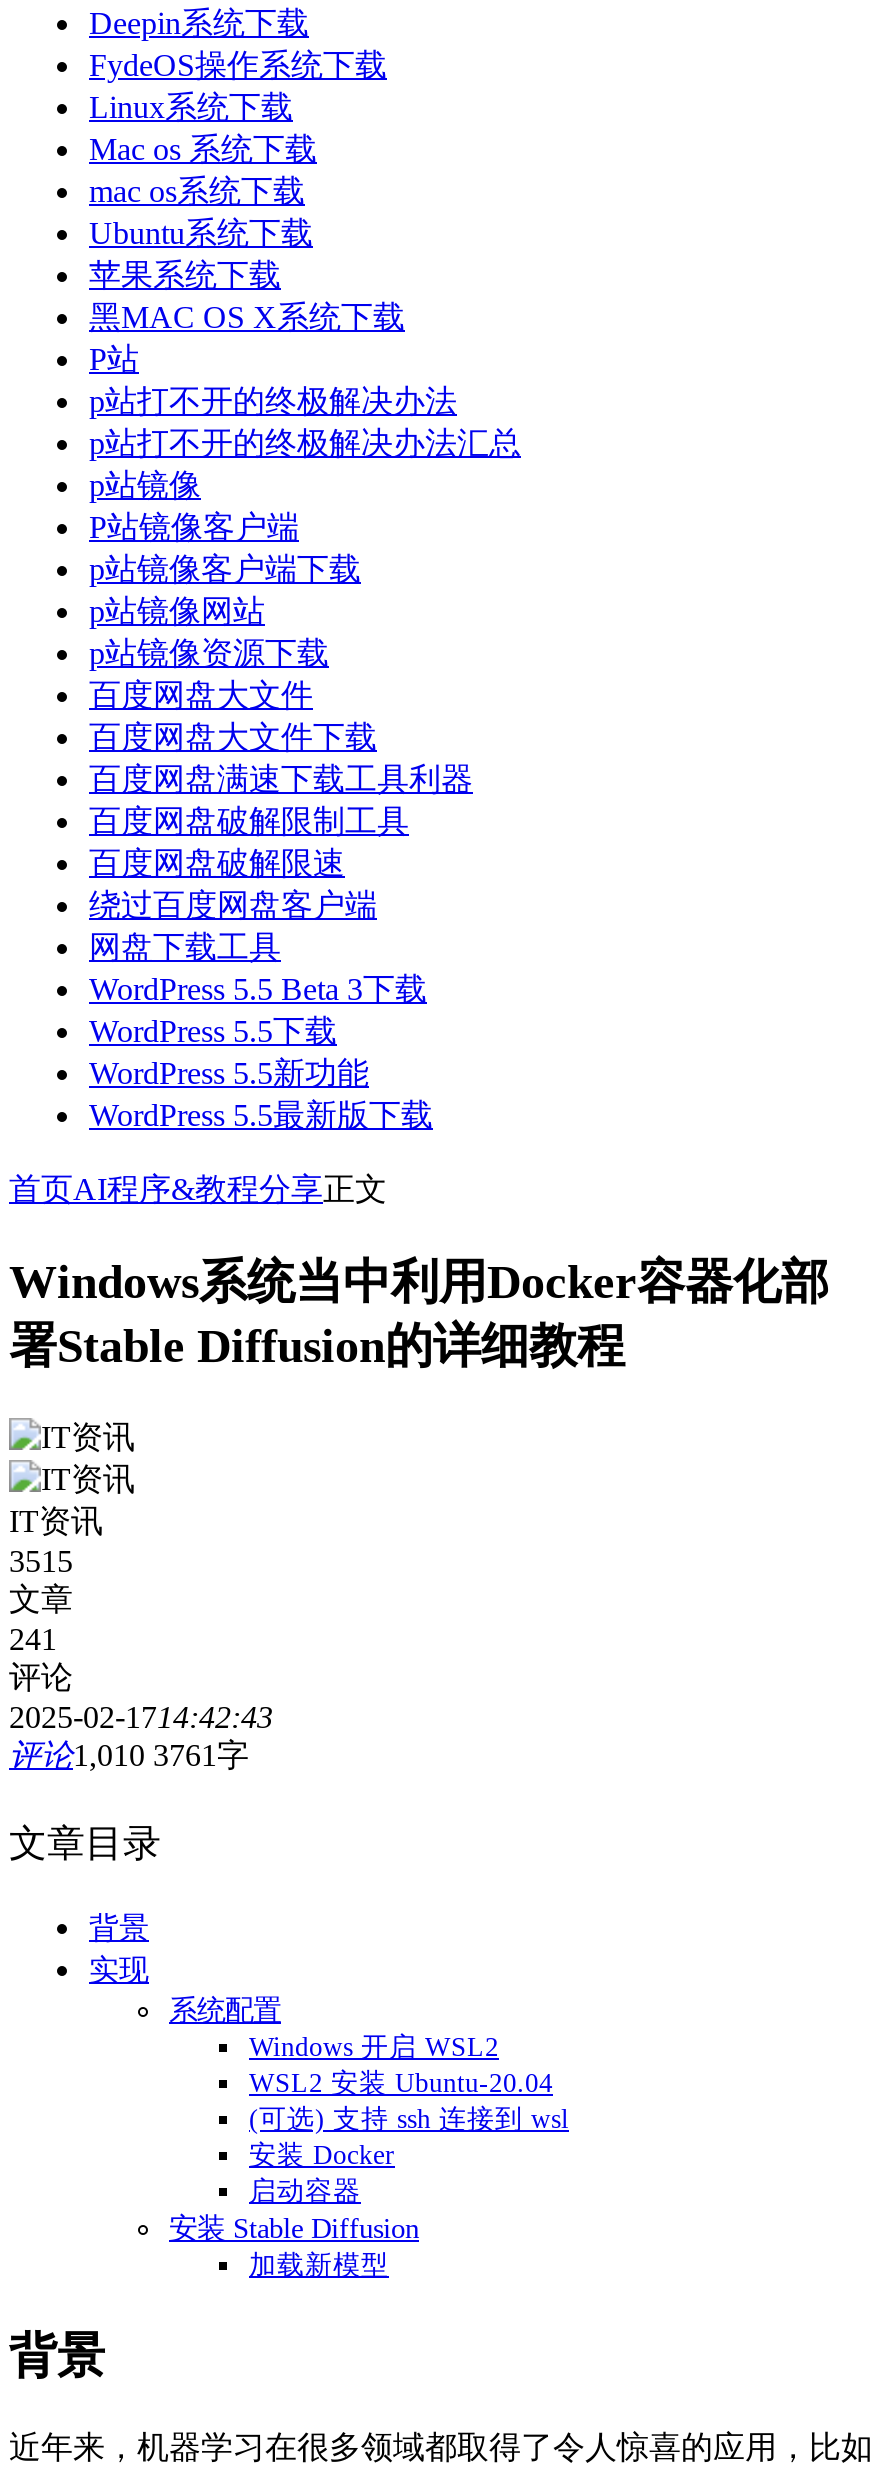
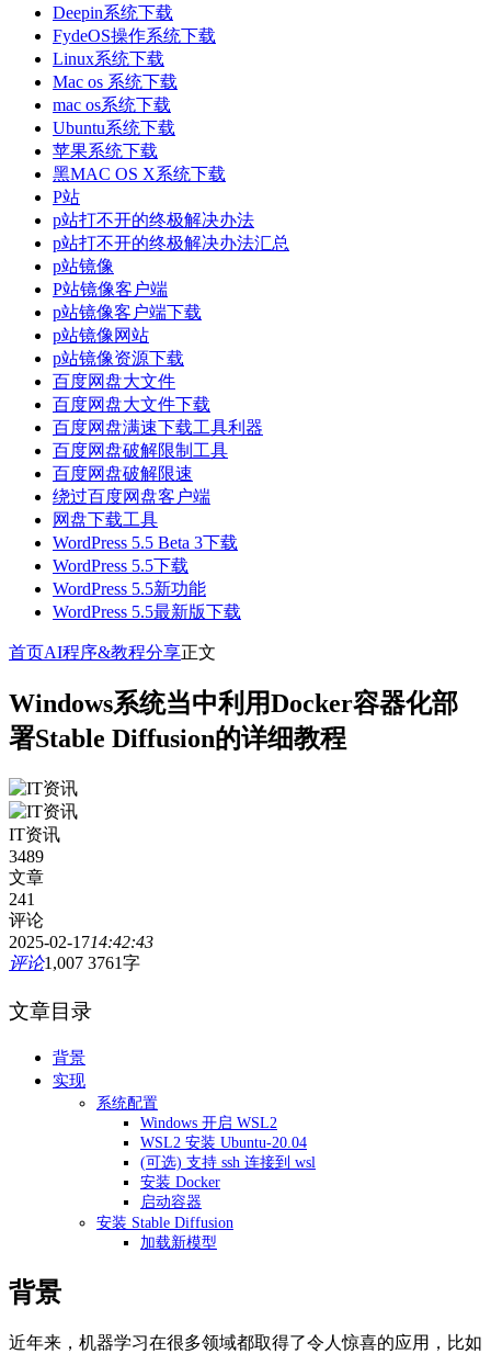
- 3515
+ 3489

- 评论1,010 3761字
+ 评论1,007 3761字
